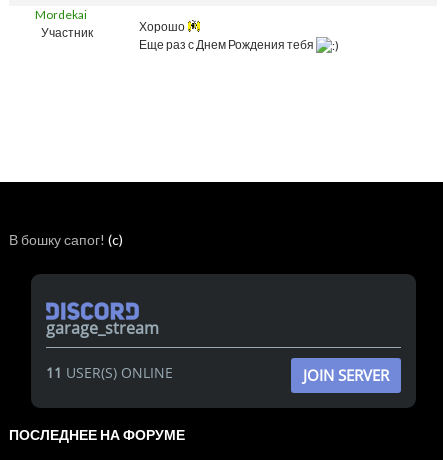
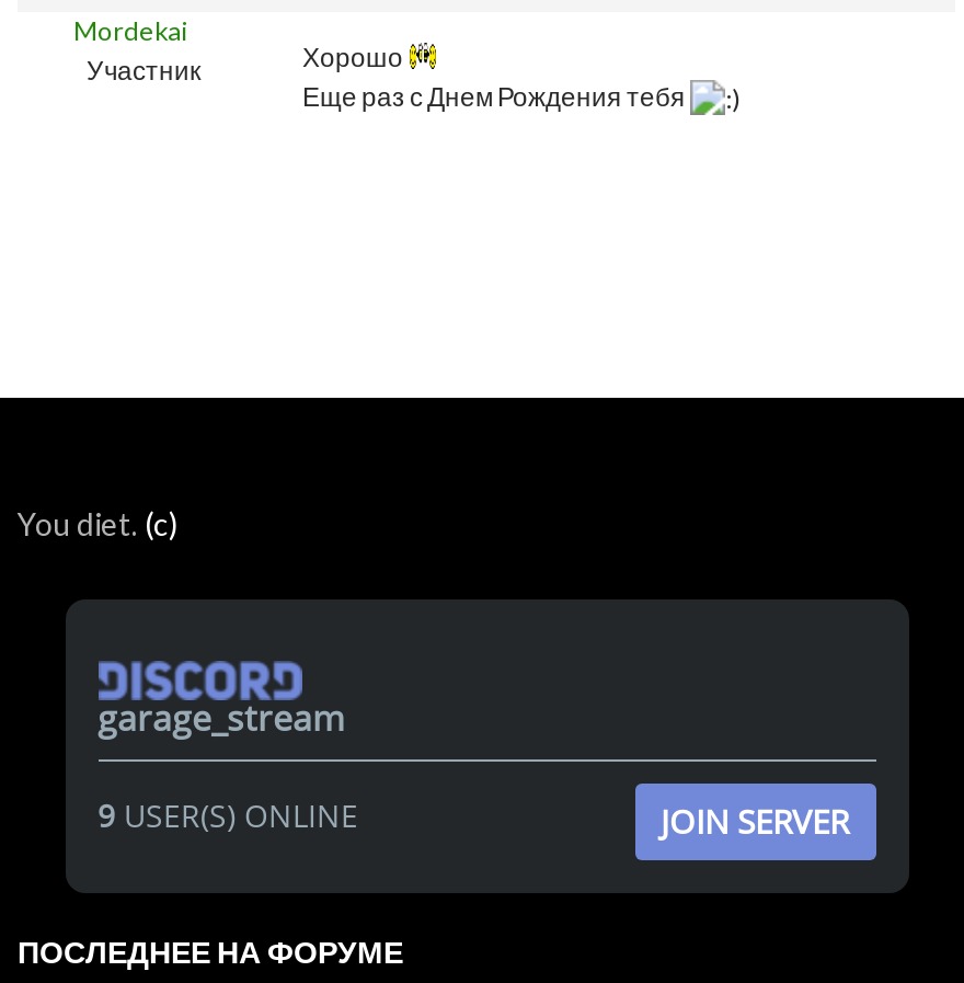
- В бошку сапог! (c)
+ You diet. (c)

- 11 USER(S) ONLINE
+ 9 USER(S) ONLINE
